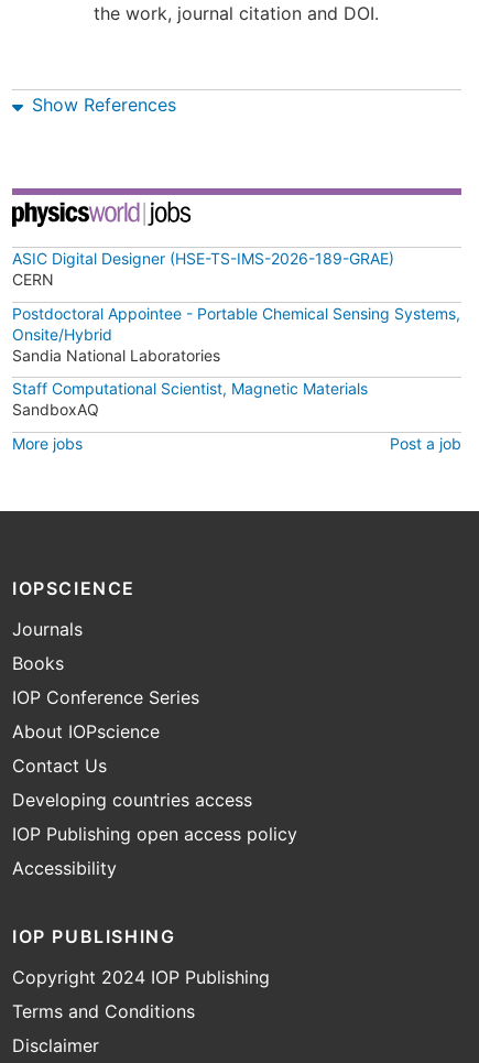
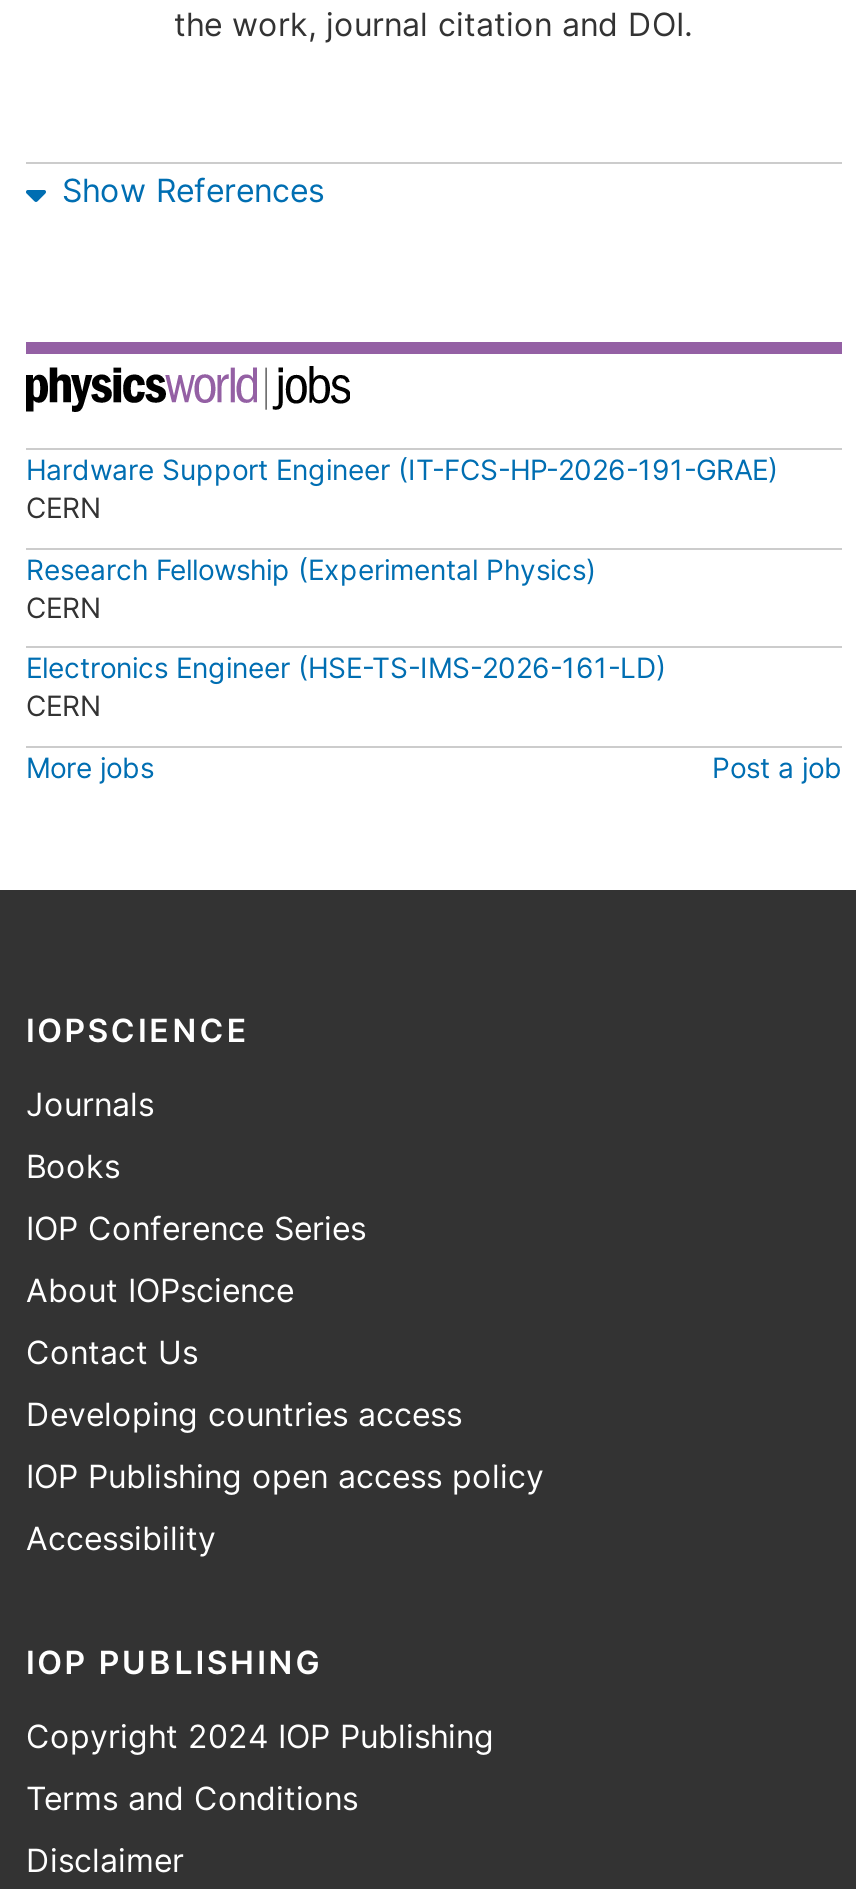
- ASIC Digital Designer (HSE-TS-IMS-2026-189-GRAE)
+ Hardware Support Engineer (IT-FCS-HP-2026-191-GRAE)

- Postdoctoral Appointee - Portable Chemical Sensing Systems,
- Onsite/Hybrid
- Sandia National Laboratories
+ Research Fellowship (Experimental Physics)
+ CERN

- Staff Computational Scientist, Magnetic Materials
- SandboxAQ
+ Electronics Engineer (HSE-TS-IMS-2026-161-LD)
+ CERN
